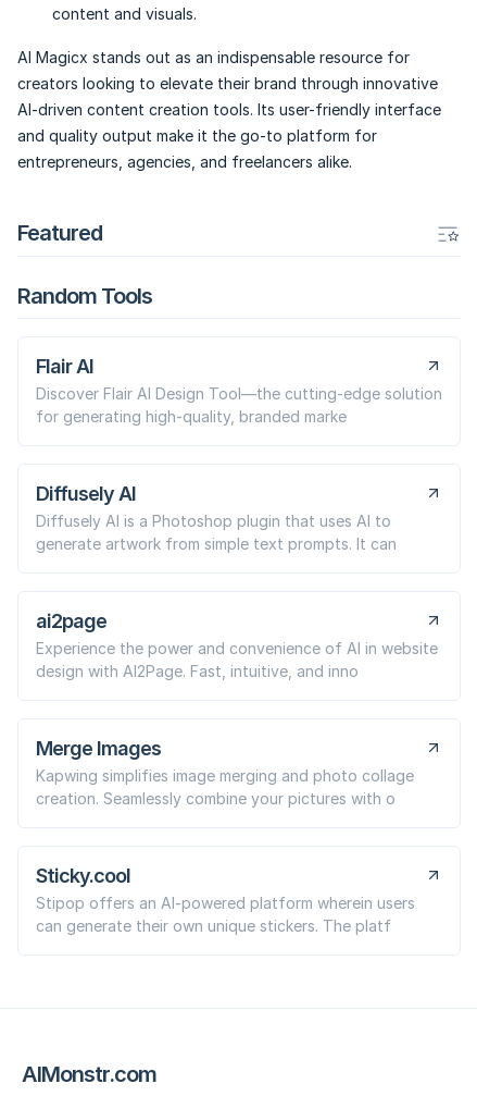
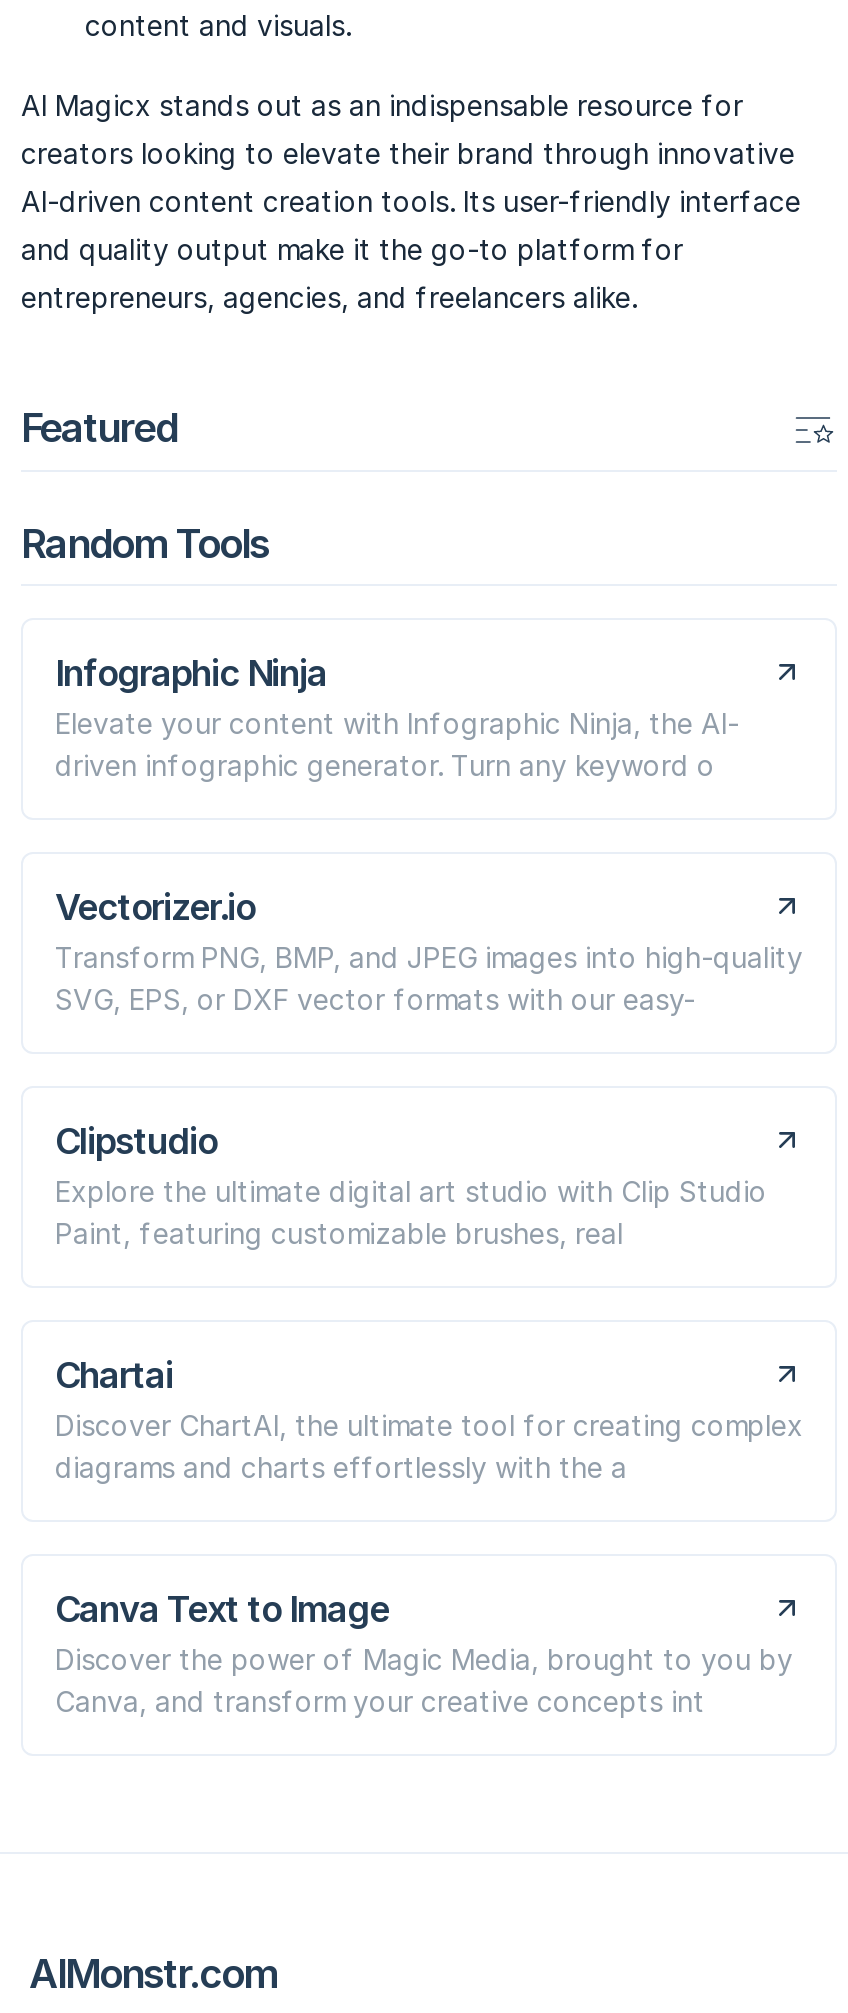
- Flair AI
- Discover Flair AI Design Tool—the cutting-edge solution
- for generating high-quality, branded marke
+ Infographic Ninja
+ Elevate your content with Infographic Ninja, the AI-
+ driven infographic generator. Turn any keyword o

- Diffusely AI
- Diffusely AI is a Photoshop plugin that uses AI to
- generate artwork from simple text prompts. It can
+ Vectorizer.io
+ Transform PNG, BMP, and JPEG images into high-quality
+ SVG, EPS, or DXF vector formats with our easy-

- ai2page
- Experience the power and convenience of AI in website
- design with AI2Page. Fast, intuitive, and inno
+ Clipstudio
+ Explore the ultimate digital art studio with Clip Studio
+ Paint, featuring customizable brushes, real

- Merge Images
- Kapwing simplifies image merging and photo collage
- creation. Seamlessly combine your pictures with o
+ Chartai
+ Discover ChartAI, the ultimate tool for creating complex
+ diagrams and charts effortlessly with the a

- Sticky.cool
- Stipop offers an AI-powered platform wherein users
- can generate their own unique stickers. The platf
+ Canva Text to Image
+ Discover the power of Magic Media, brought to you by
+ Canva, and transform your creative concepts int
